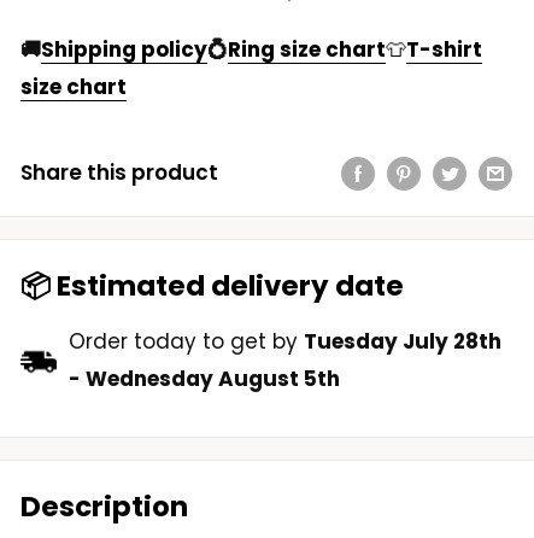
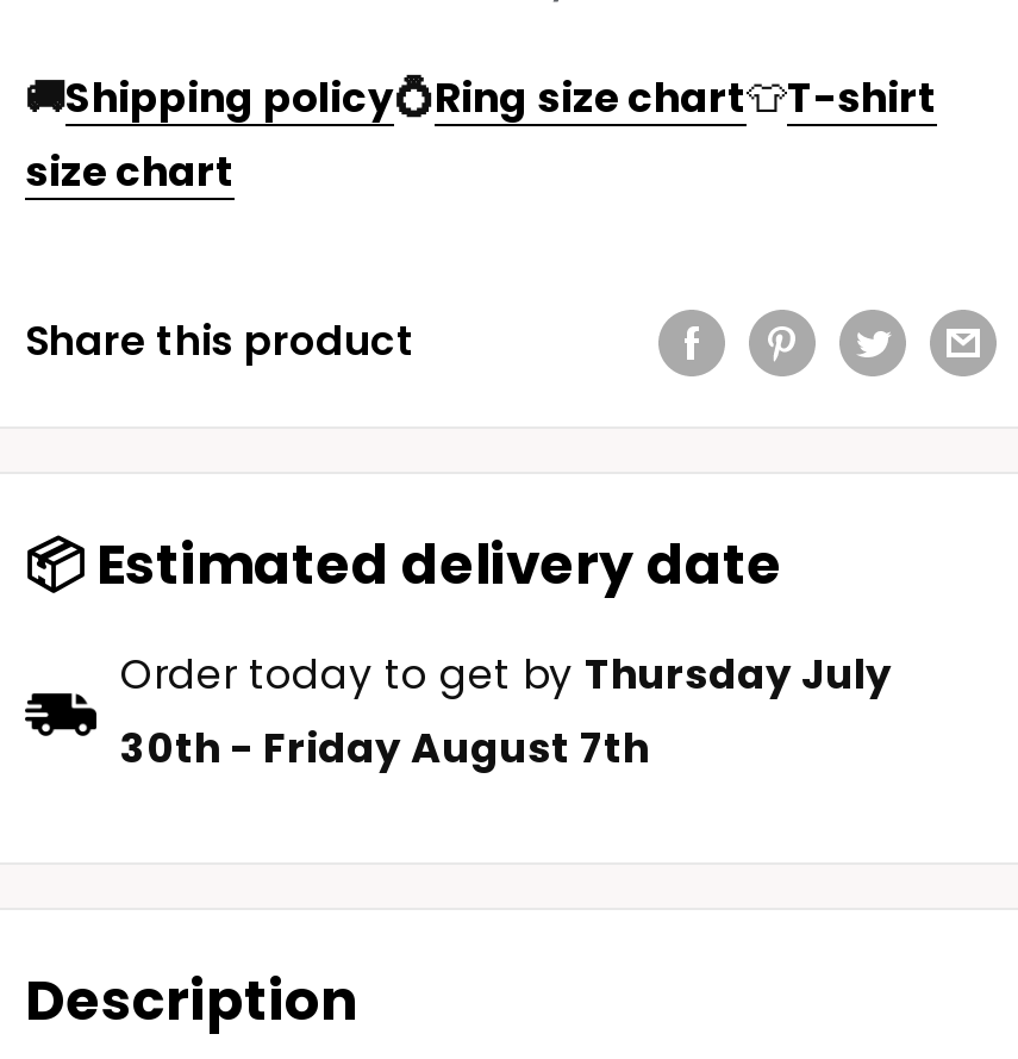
- Order today to get by Tuesday July 28th
- - Wednesday August 5th
+ Order today to get by Thursday July
+ 30th - Friday August 7th
